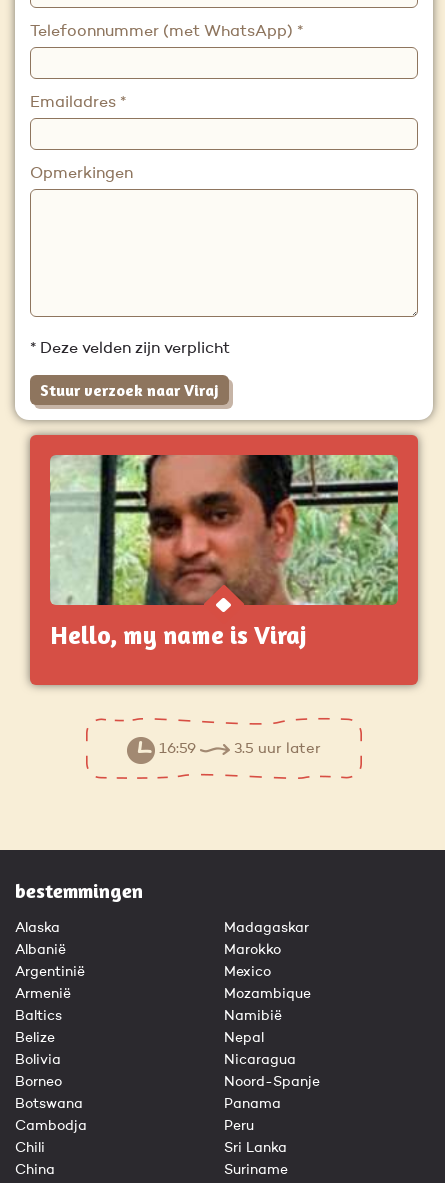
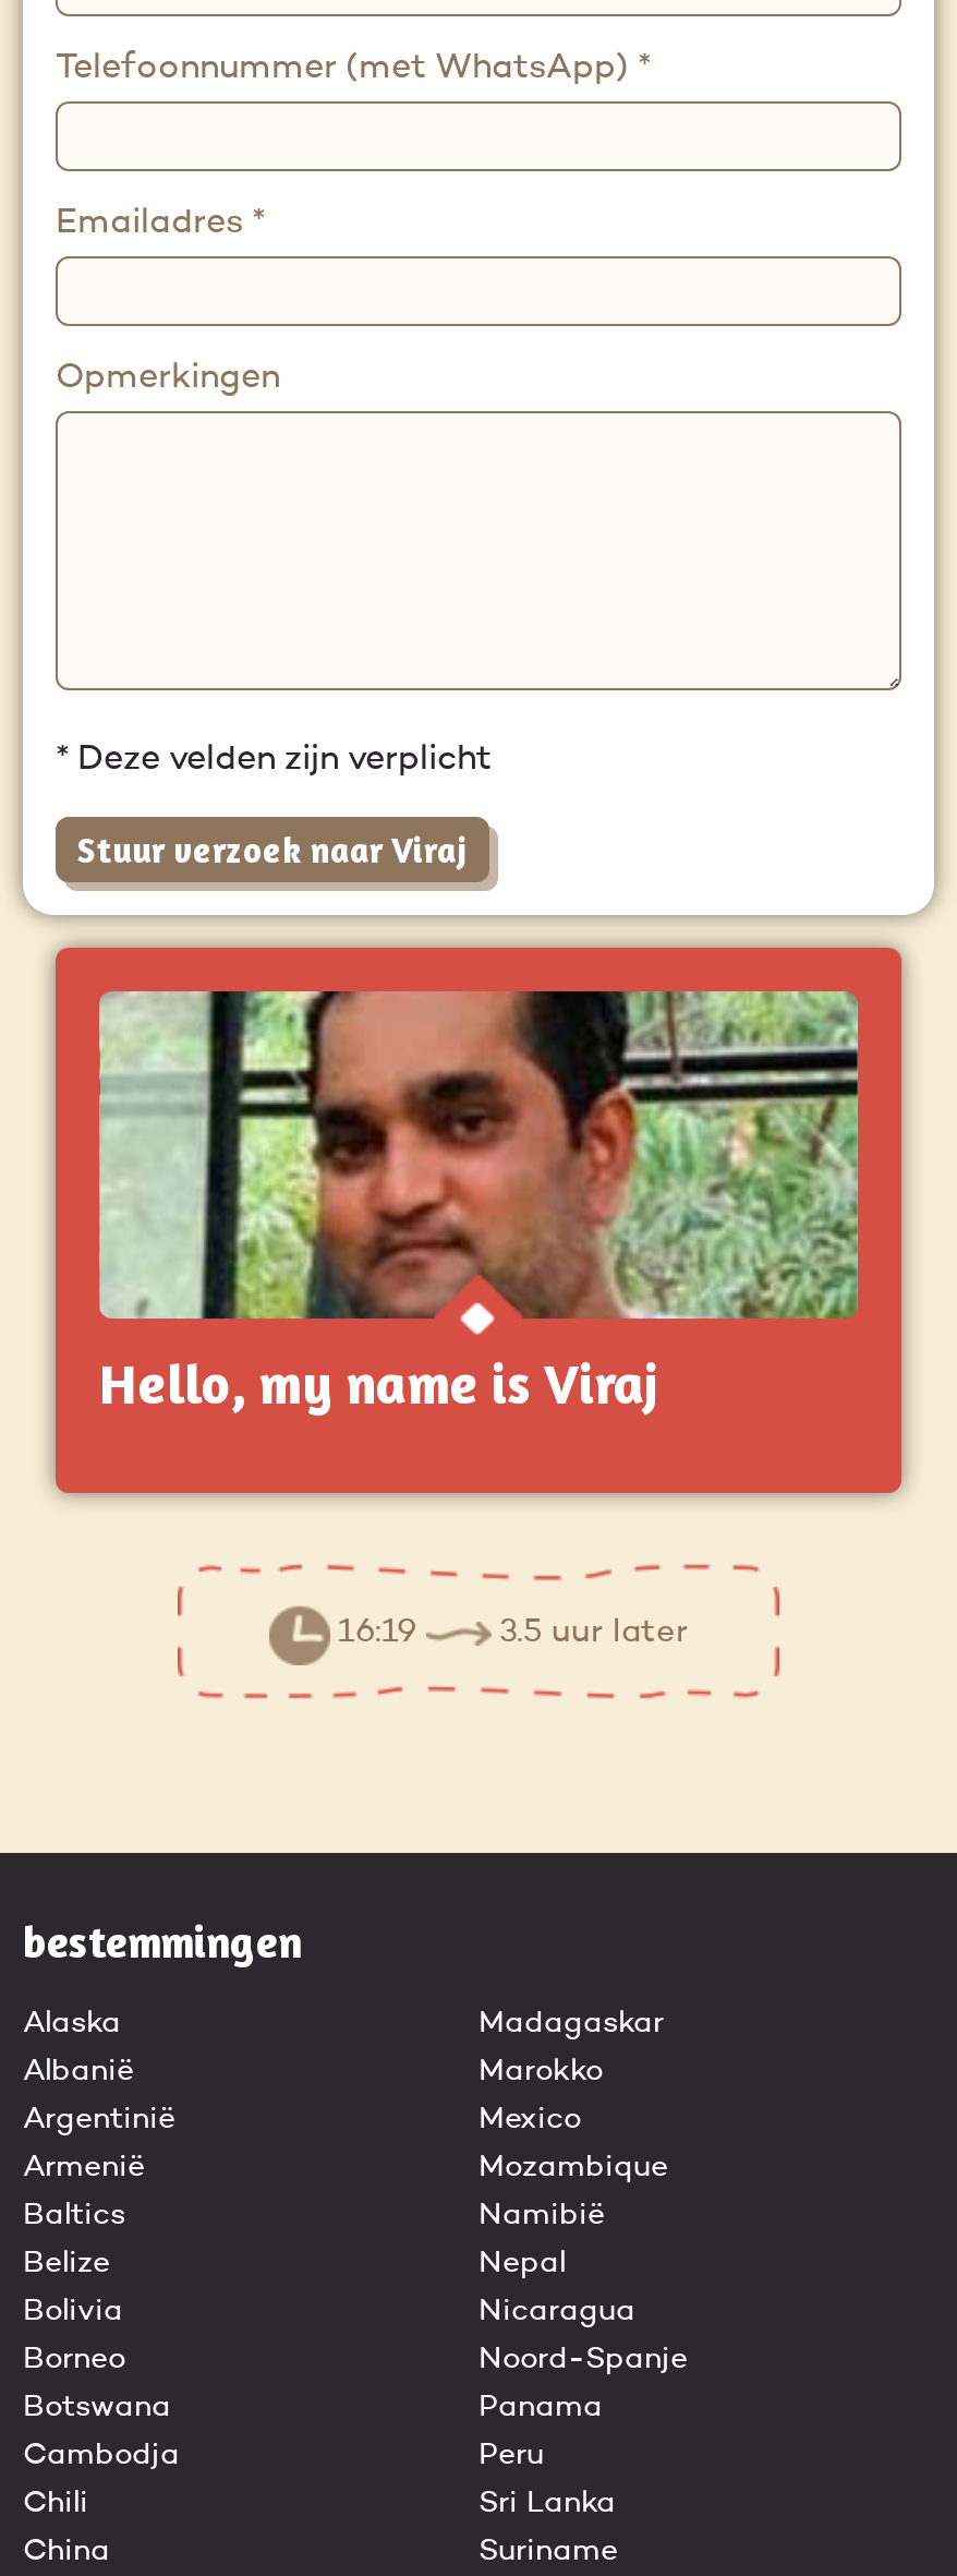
- 16:59
+ 16:19
